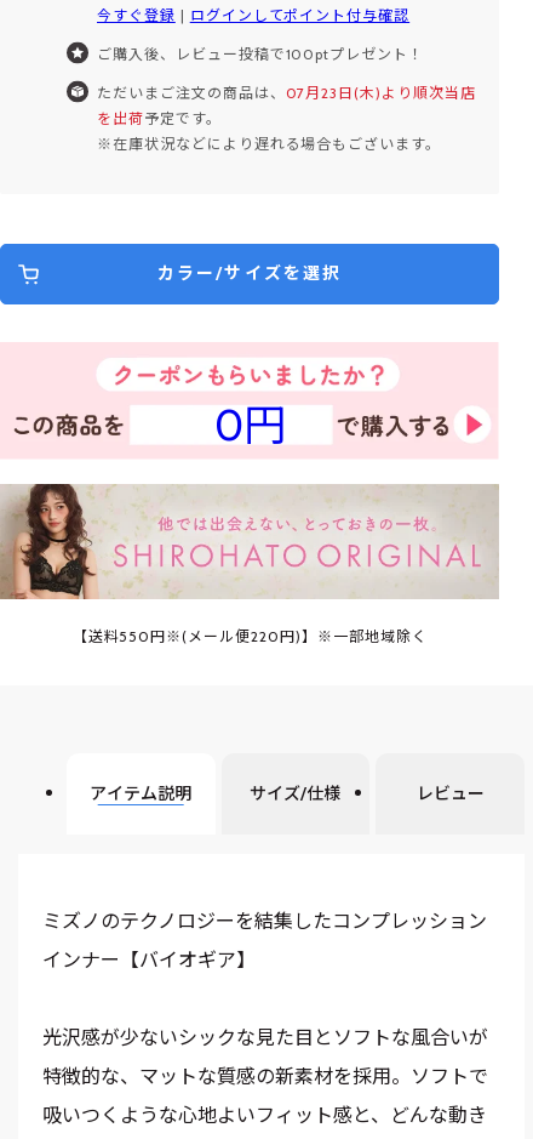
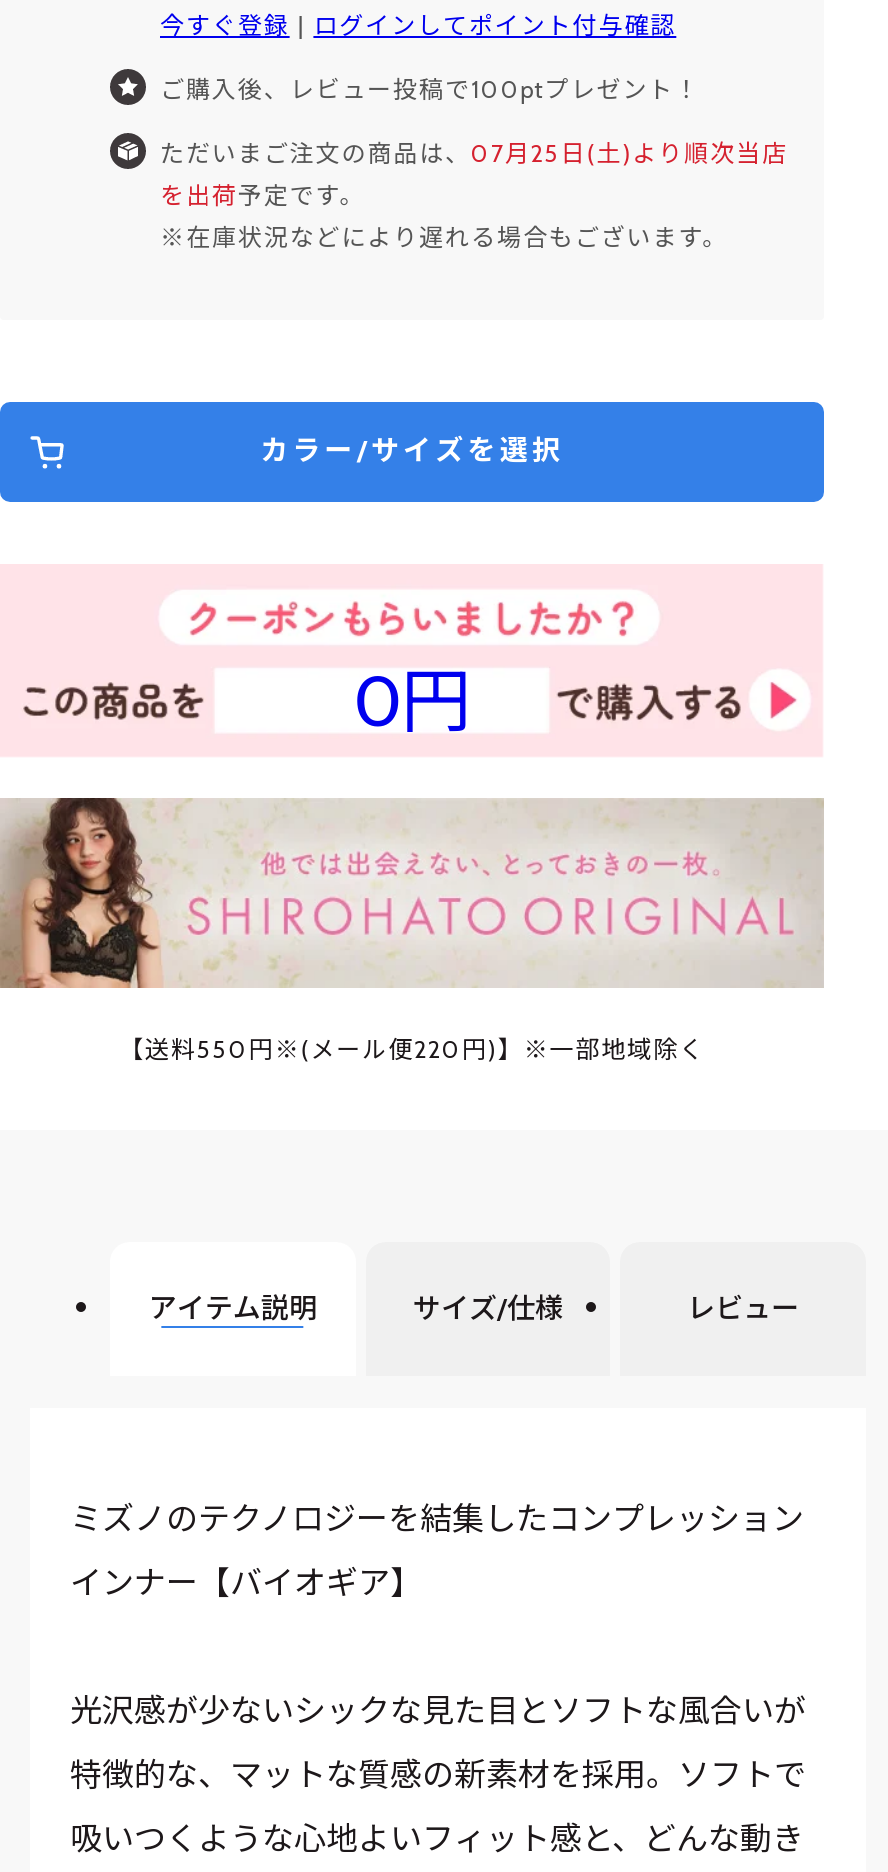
- ただいまご注文の商品は、07月23日(木)より順次当店
+ ただいまご注文の商品は、07月25日(土)より順次当店
